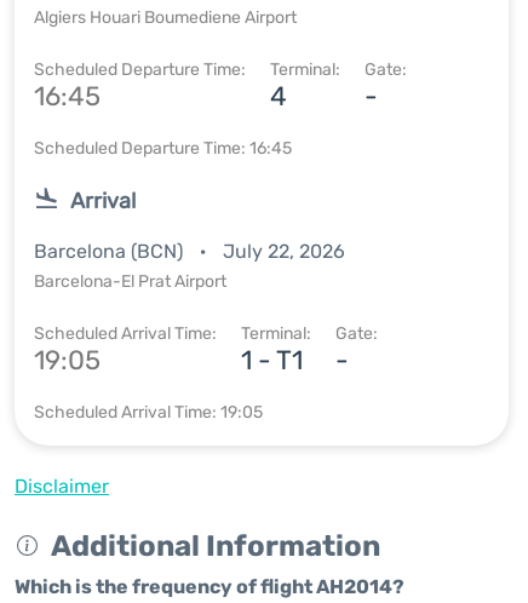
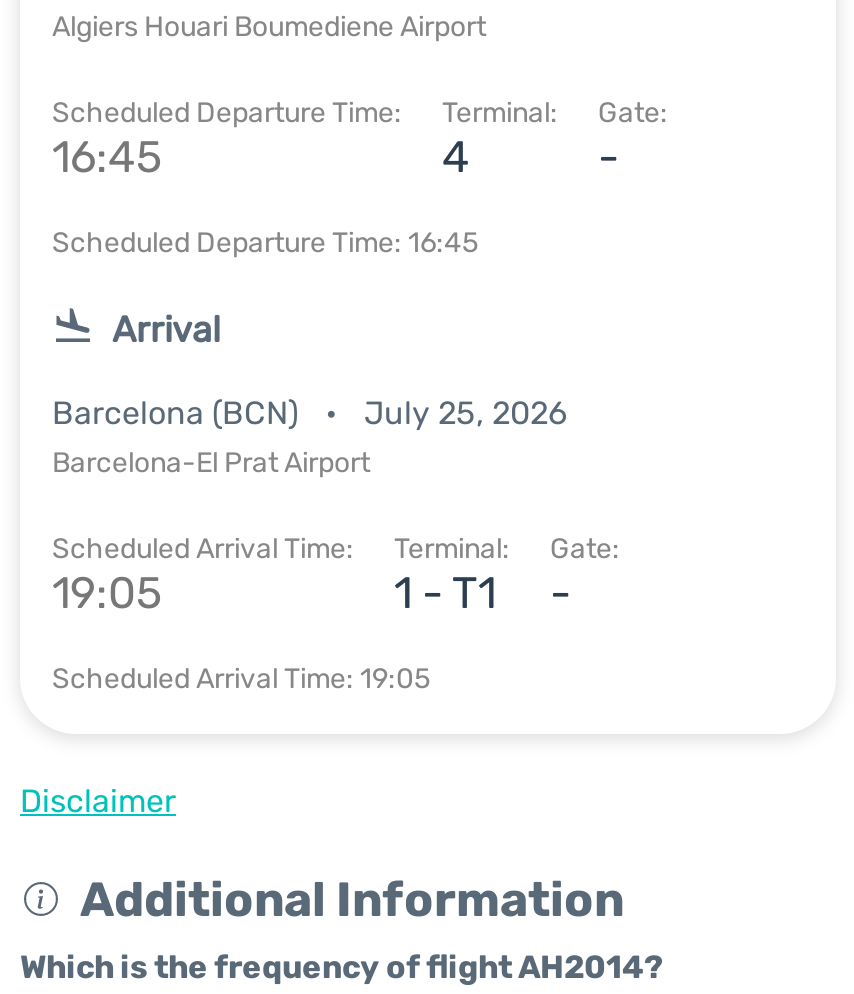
- Barcelona (BCN) July 22, 2026
+ Barcelona (BCN) July 25, 2026
